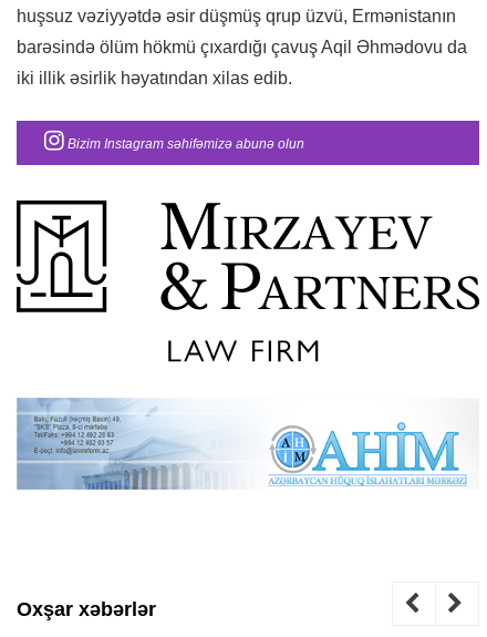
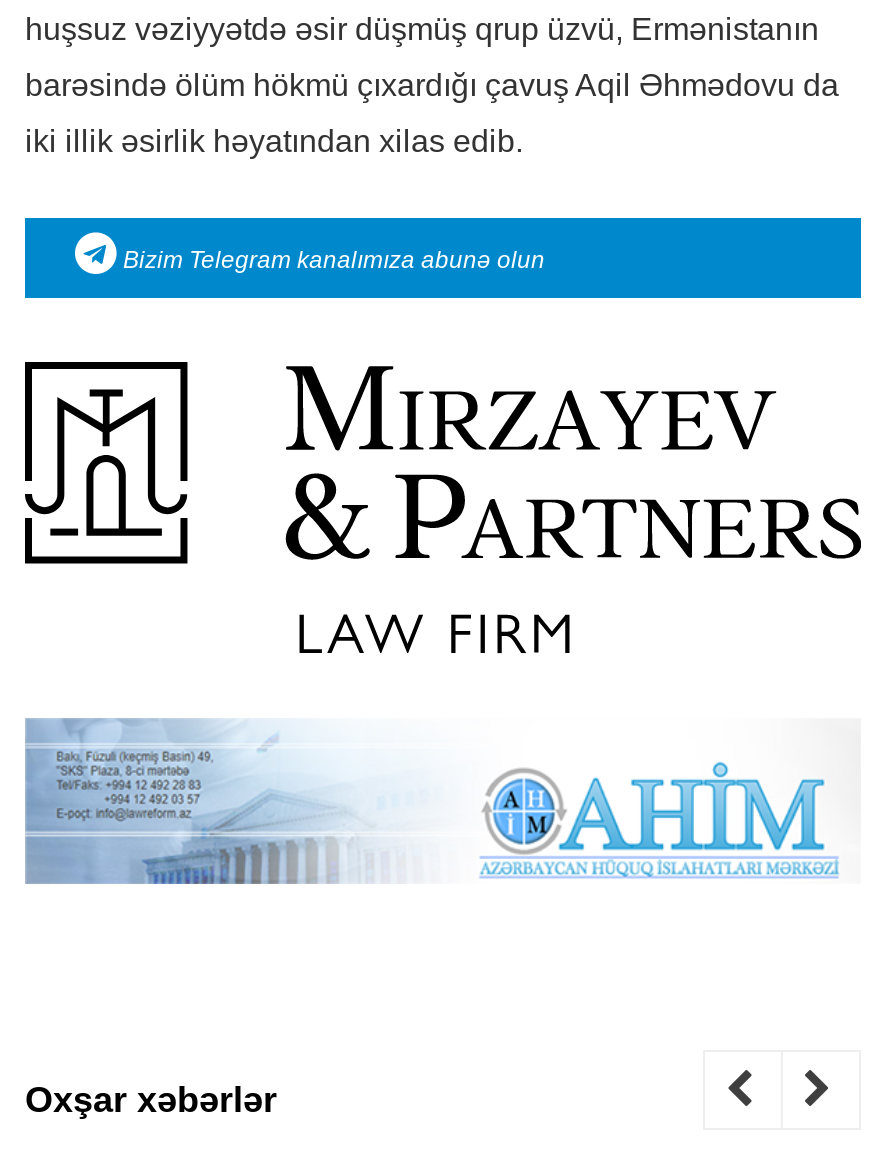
- Bizim Instagram səhifəmizə abunə olun
+ Bizim Telegram kanalımıza abunə olun
